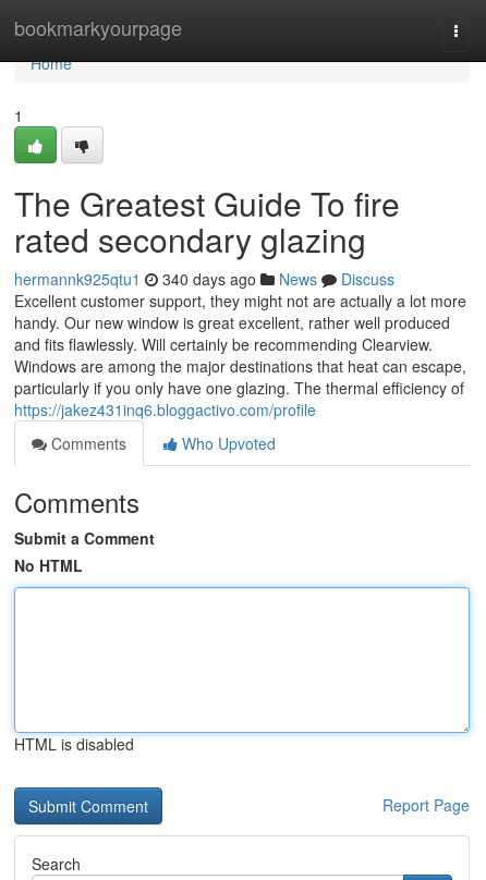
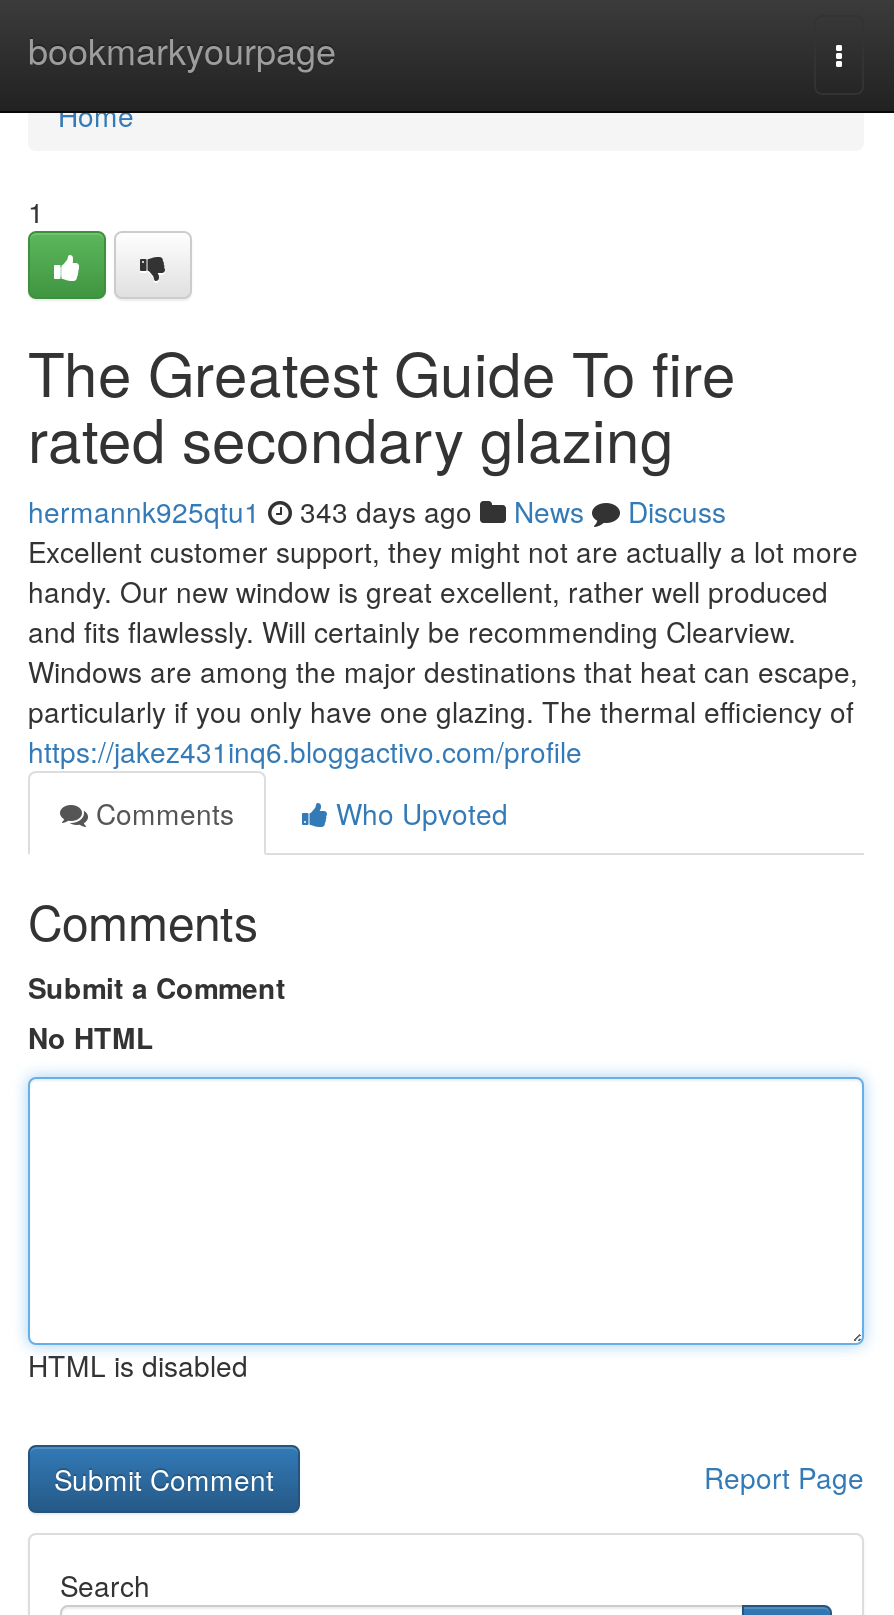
- hermannk925qtu1 340 days ago News Discuss
+ hermannk925qtu1 343 days ago News Discuss
